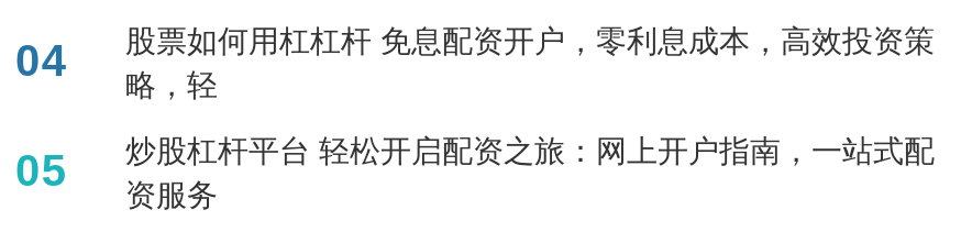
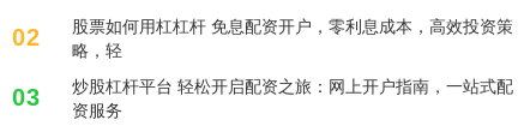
- 04 股票如何用杠杠杆 免息配资开户，零利息成本，高效投资策 略，轻
+ 02 股票如何用杠杠杆 免息配资开户，零利息成本，高效投资策 略，轻

- 05 炒股杠杆平台 轻松开启配资之旅：网上开户指南，一站式配 资服务
+ 03 炒股杠杆平台 轻松开启配资之旅：网上开户指南，一站式配 资服务
